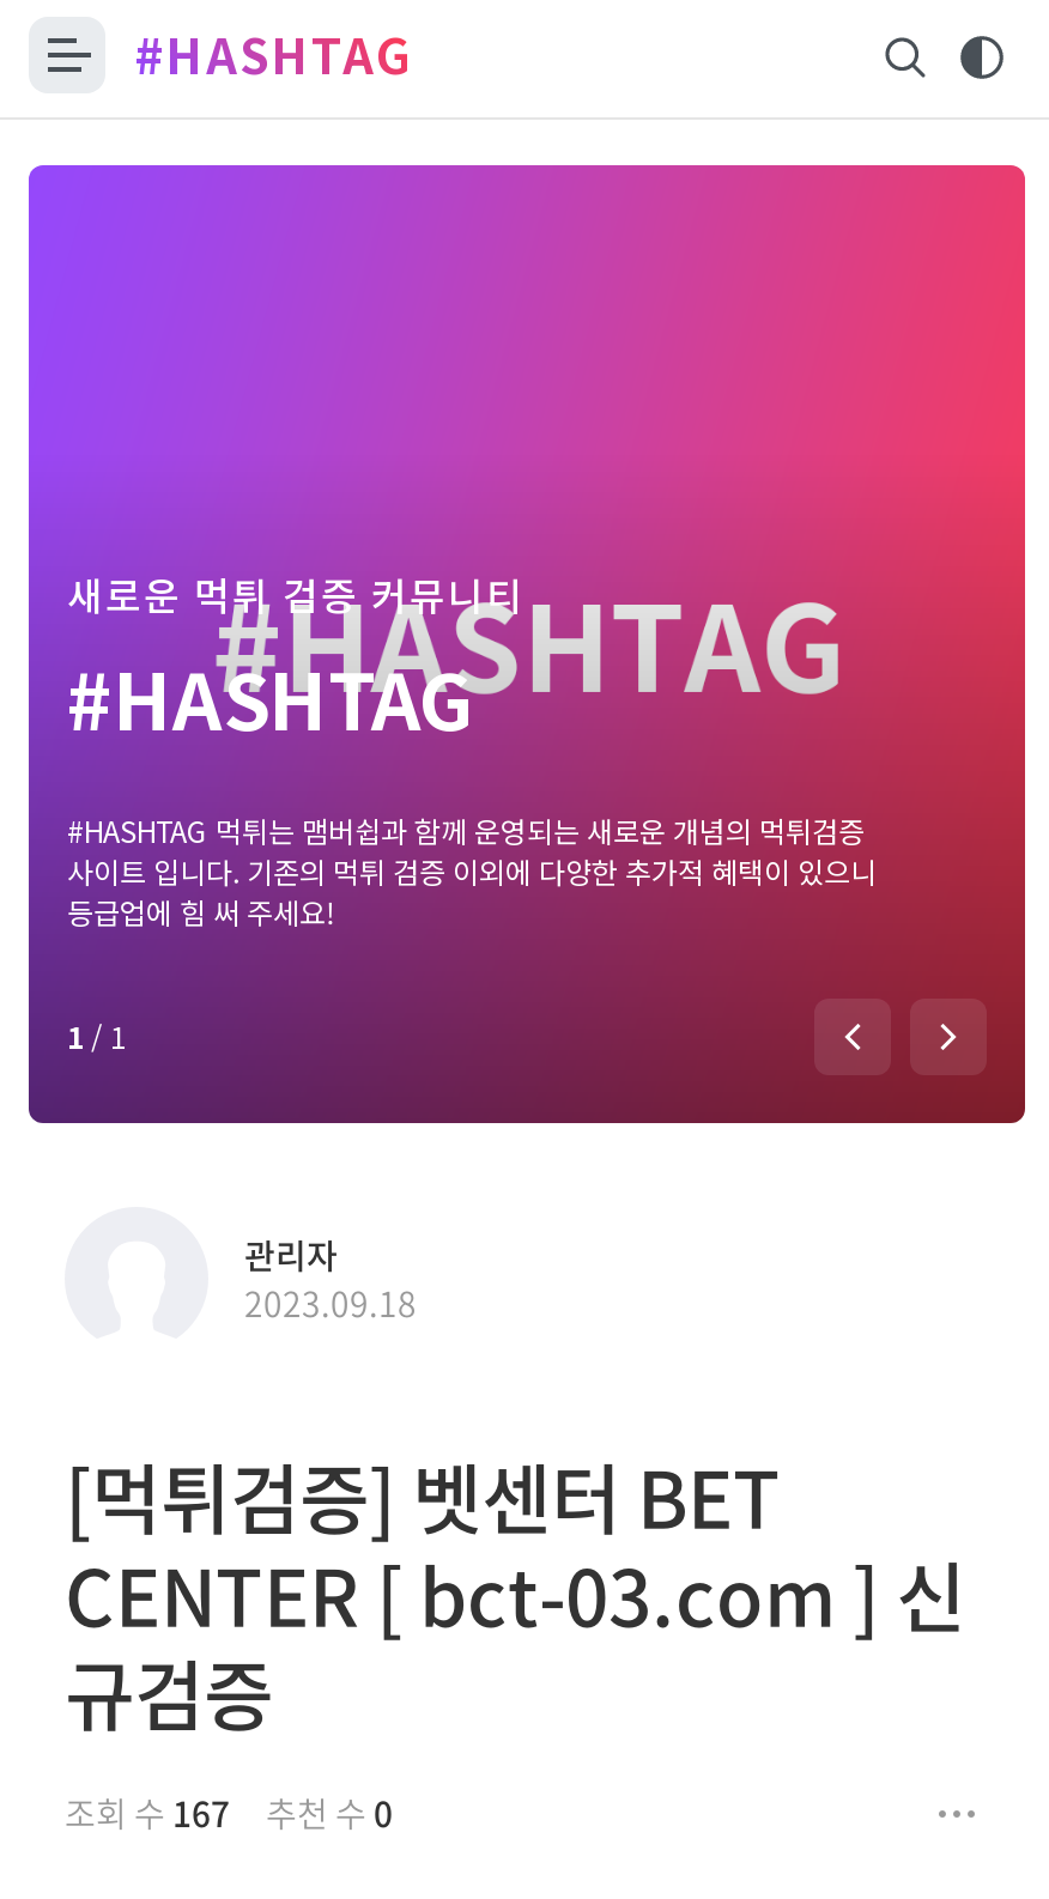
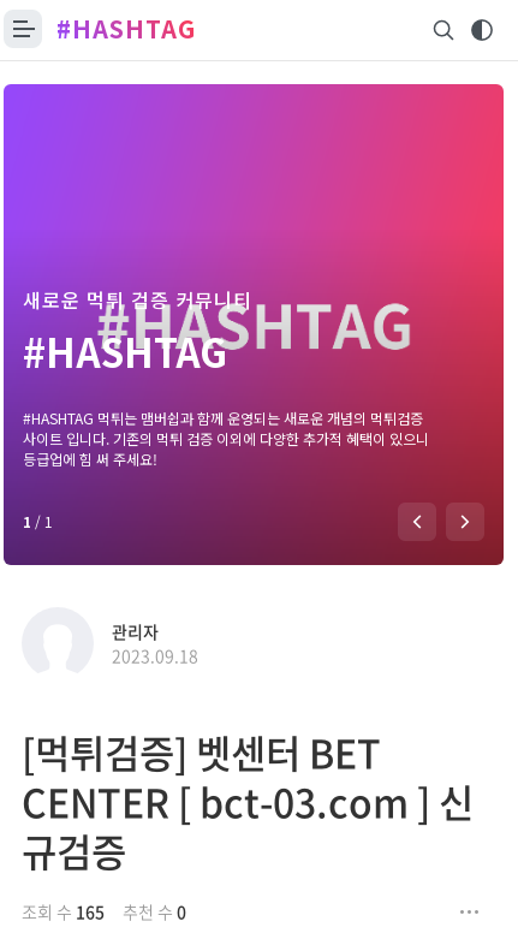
- 조회 수 167 추천 수 0
+ 조회 수 165 추천 수 0
